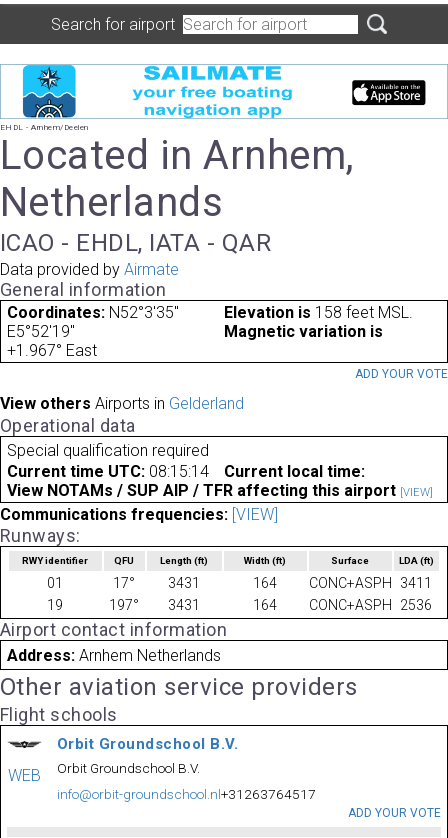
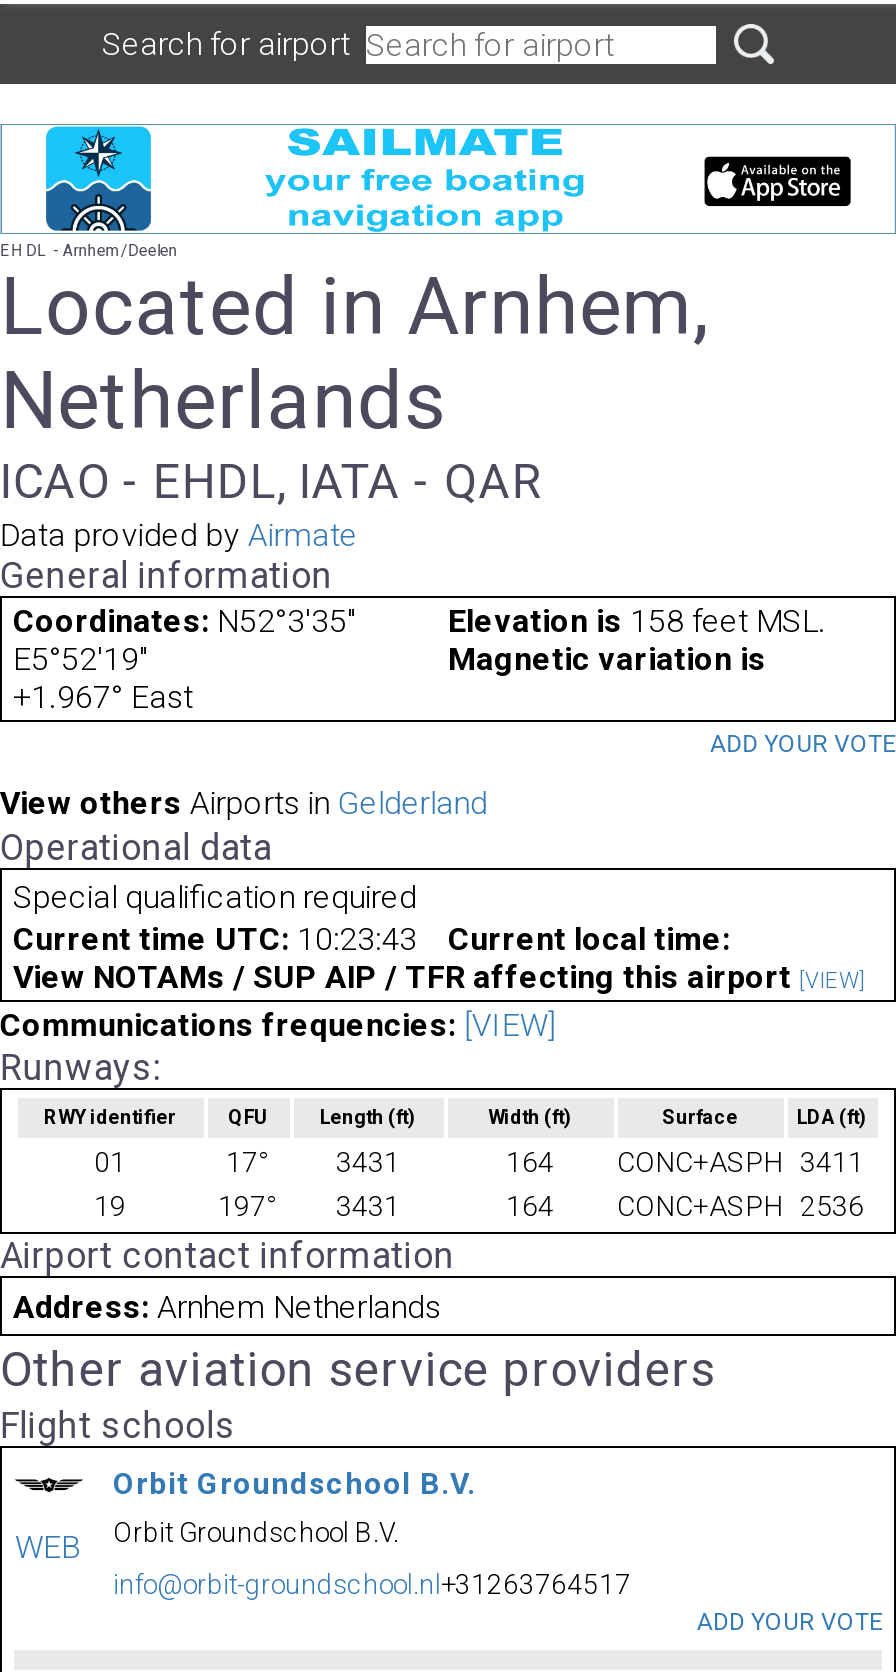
- Current time UTC: 08:15:14
+ Current time UTC: 10:23:43
